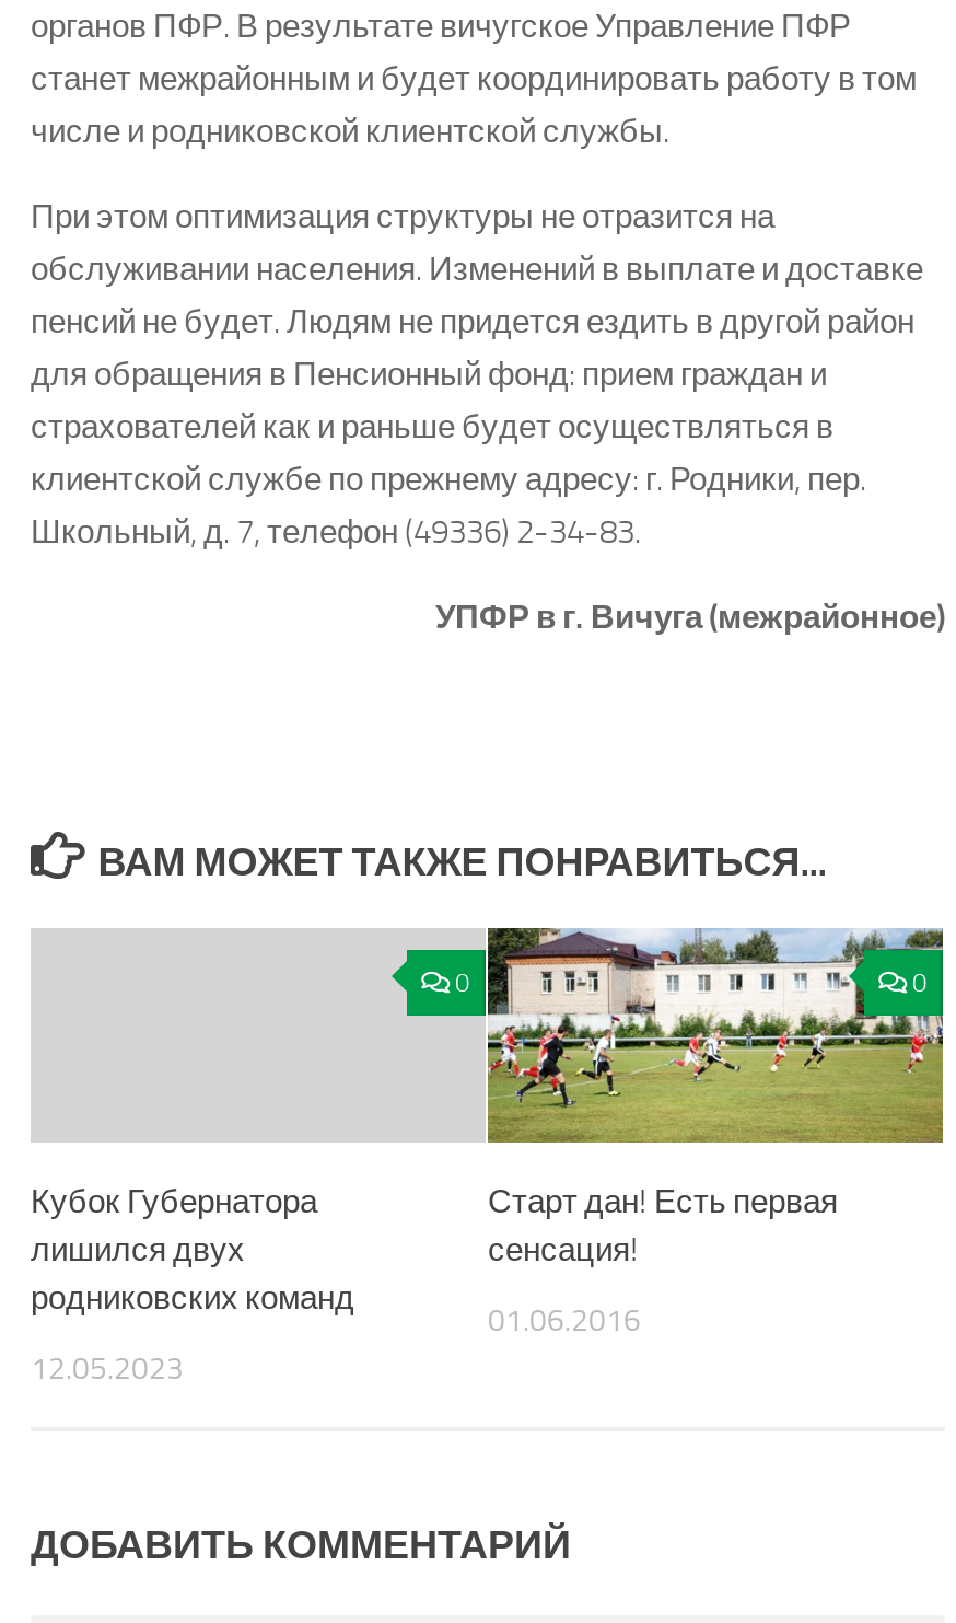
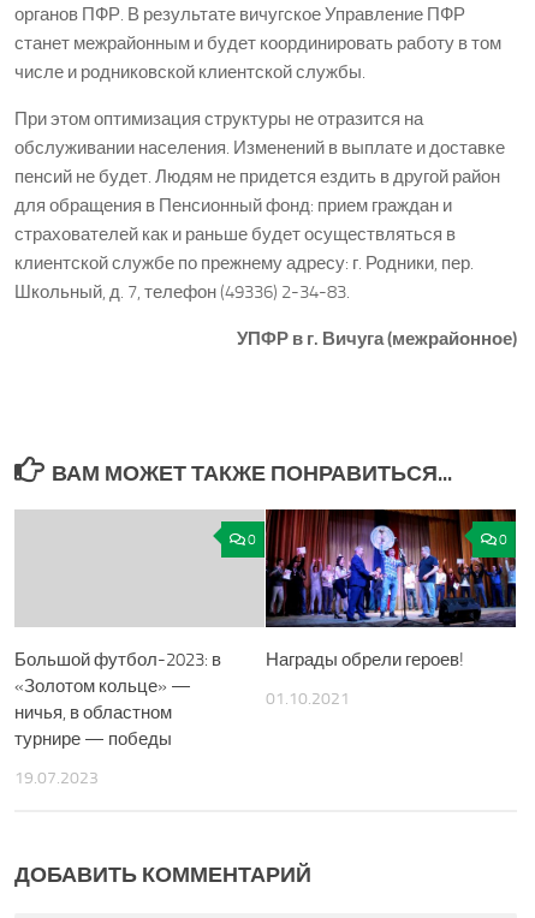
- [image]
- Старт дан! Есть первая
- сенсация!
+ [image]
+ Награды обрели героев!

- Кубок Губернатора
- лишился двух
- родниковских команд
+ Большой футбол-2023: в
+ «Золотом кольце» —
+ ничья, в областном
+ турнире — победы

- 01.06.2016
+ 01.10.2021

- 12.05.2023
+ 19.07.2023
